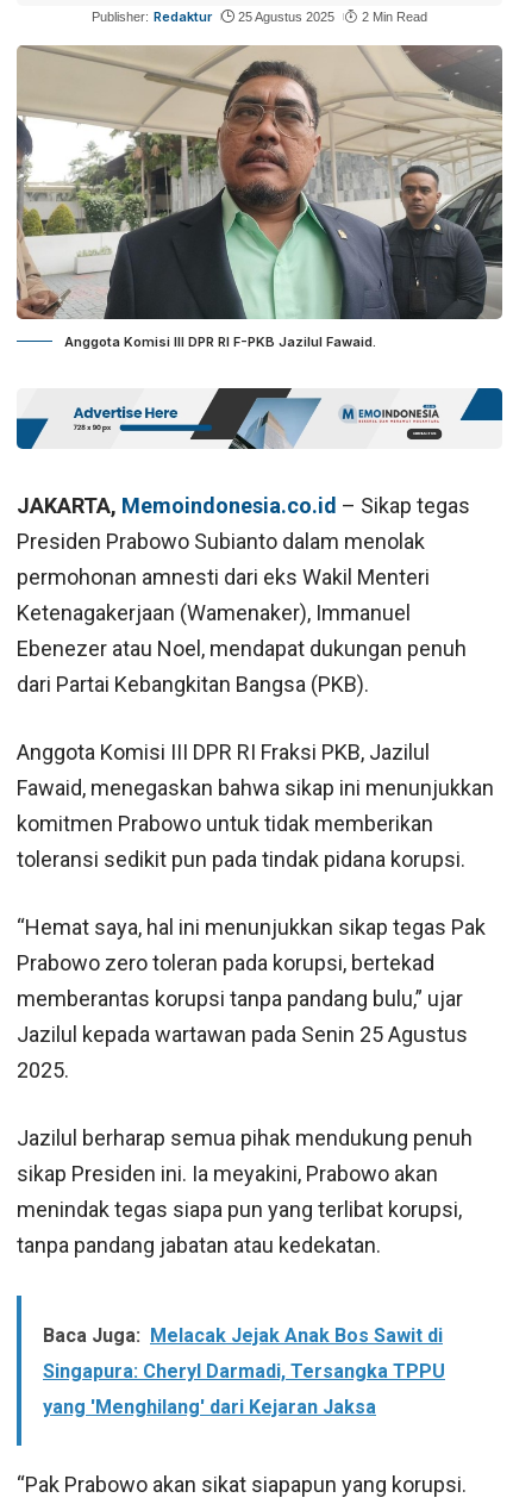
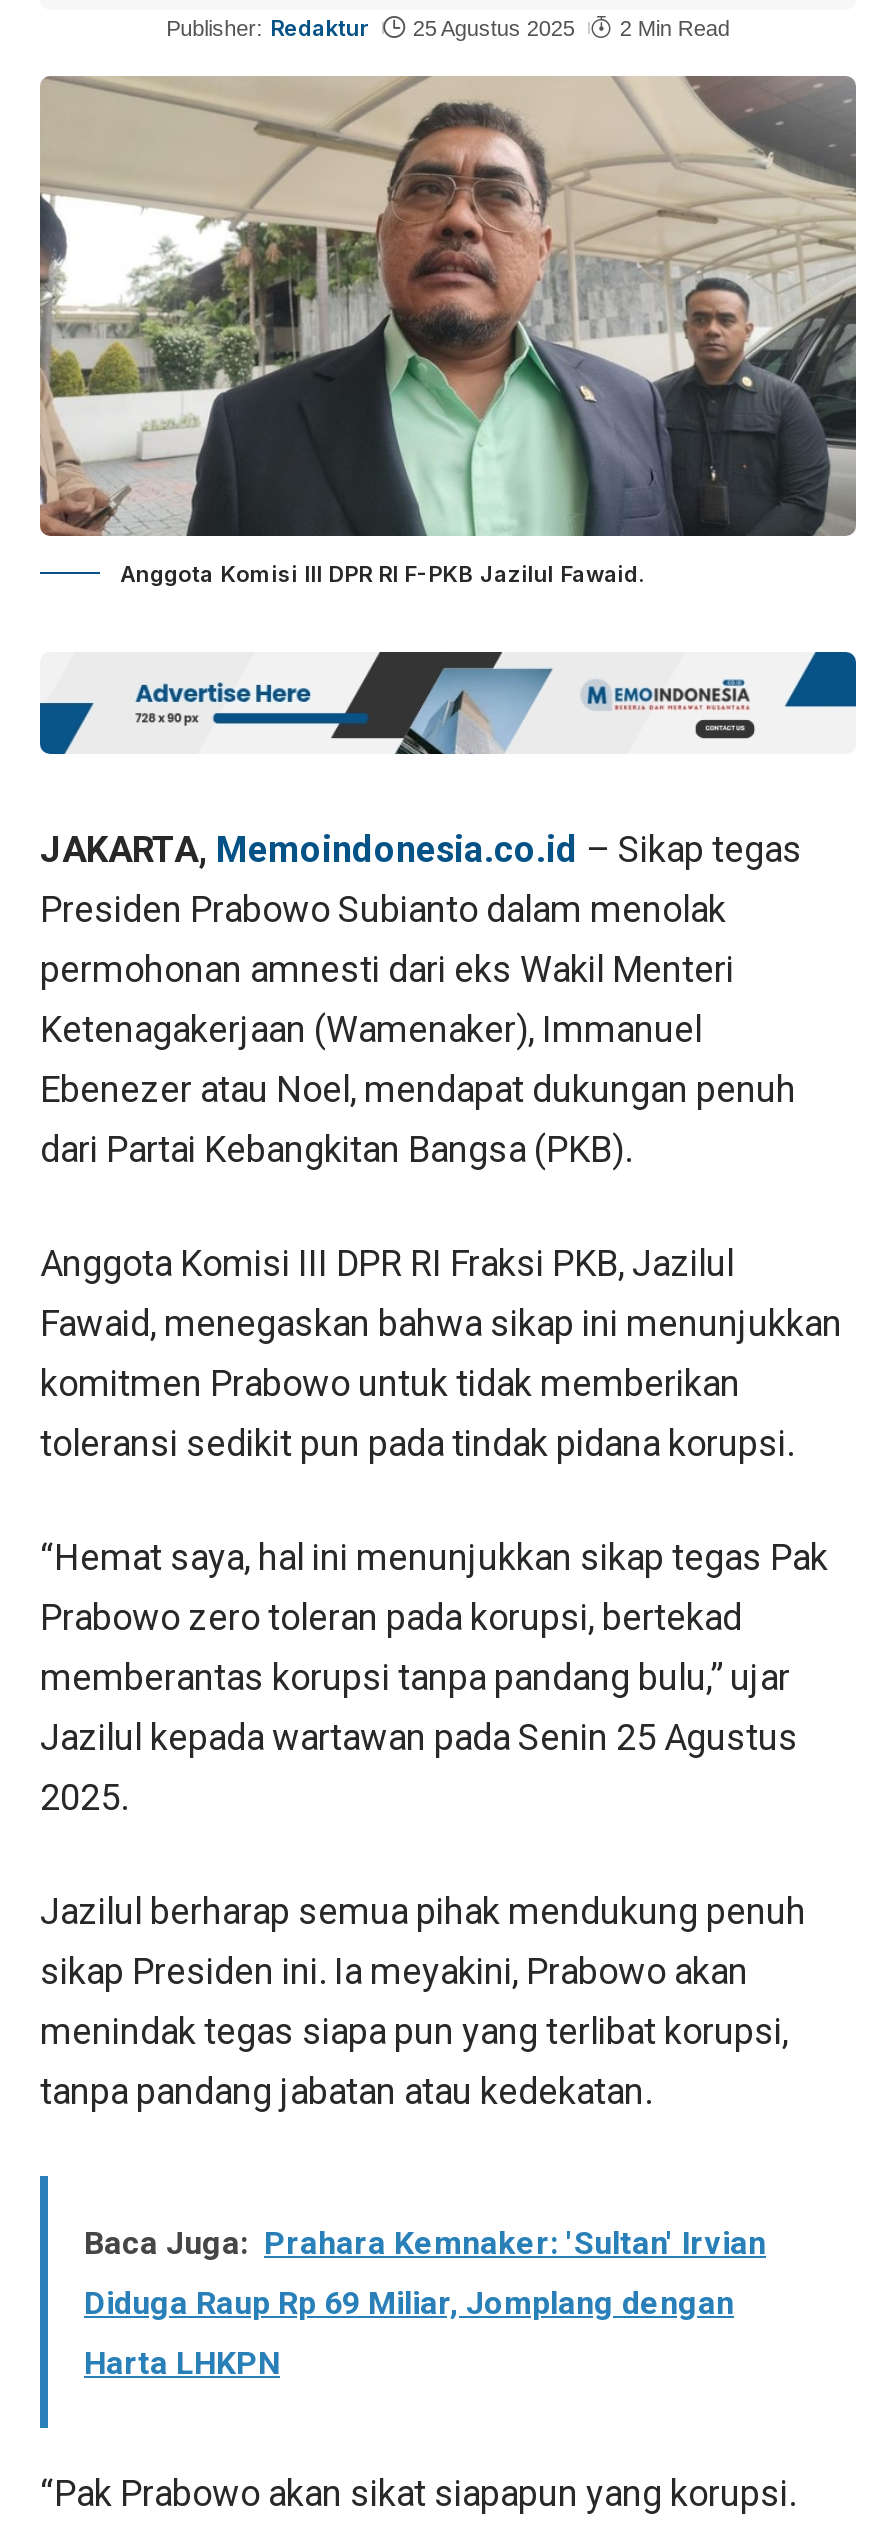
- Baca Juga: Melacak Jejak Anak Bos Sawit di
+ Baca Juga: Prahara Kemnaker: 'Sultan' Irvian

- Singapura: Cheryl Darmadi, Tersangka TPPU
+ Diduga Raup Rp 69 Miliar, Jomplang dengan

- yang 'Menghilang' dari Kejaran Jaksa
+ Harta LHKPN
